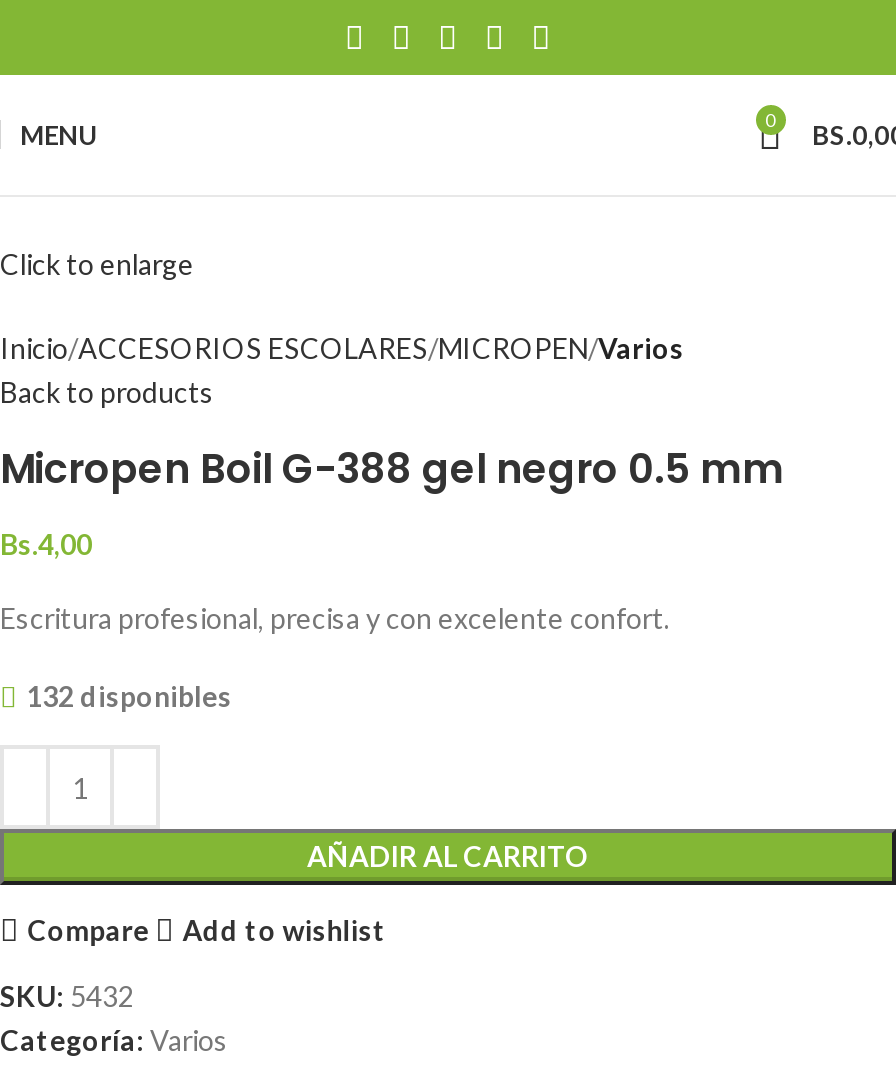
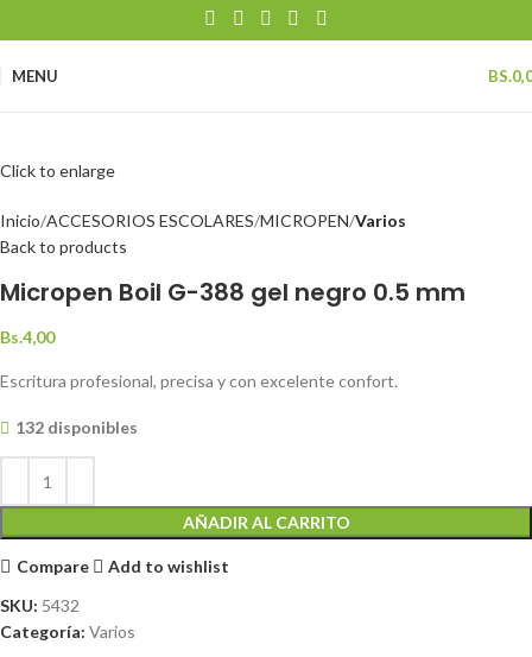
- 0
